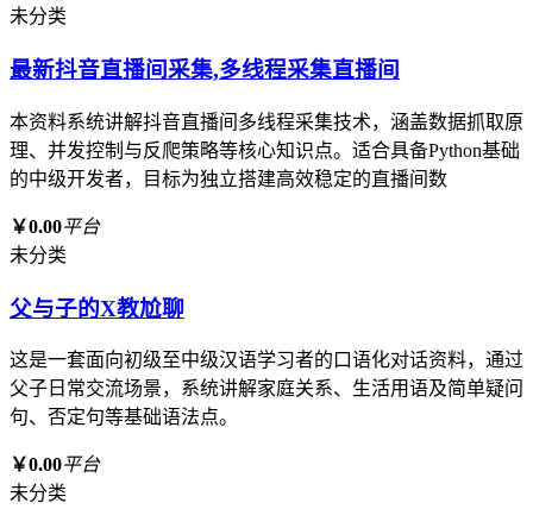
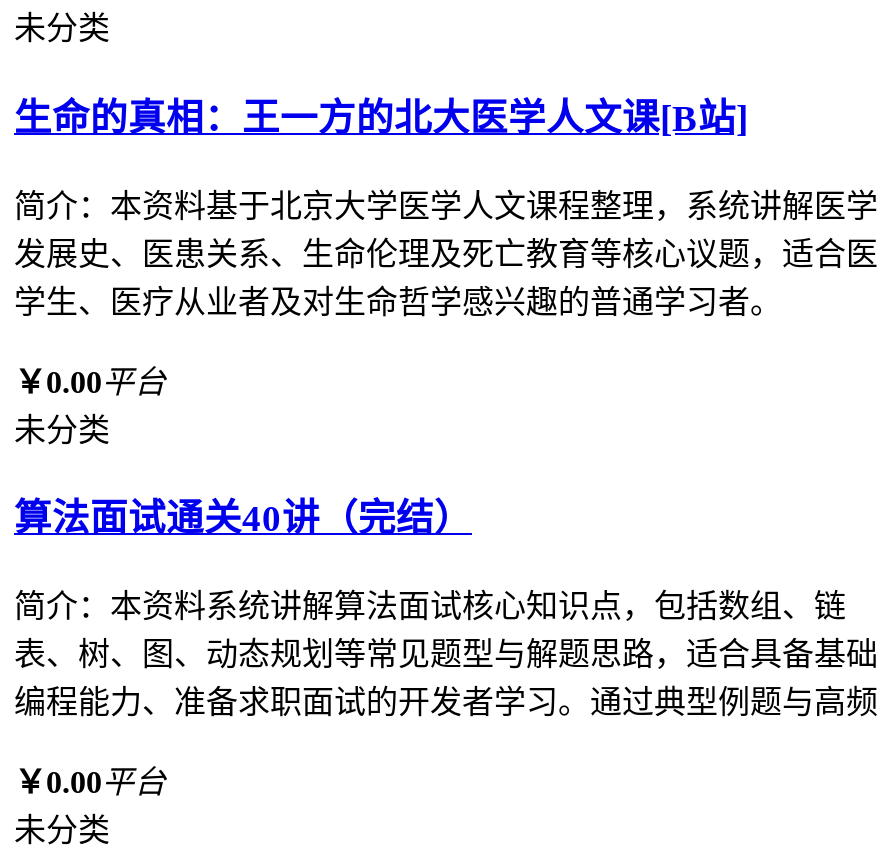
- 最新抖音直播间采集,多线程采集直播间
+ 生命的真相：王一方的北大医学人文课[B站]

- 本资料系统讲解抖音直播间多线程采集技术，涵盖数据抓取原
- 理、并发控制与反爬策略等核心知识点。适合具备Python基础
- 的中级开发者，目标为独立搭建高效稳定的直播间数
+ 简介：本资料基于北京大学医学人文课程整理，系统讲解医学
+ 发展史、医患关系、生命伦理及死亡教育等核心议题，适合医
+ 学生、医疗从业者及对生命哲学感兴趣的普通学习者。

- 父与子的X教尬聊
+ 算法面试通关40讲（完结）

- 这是一套面向初级至中级汉语学习者的口语化对话资料，通过
- 父子日常交流场景，系统讲解家庭关系、生活用语及简单疑问
- 句、否定句等基础语法点。
+ 简介：本资料系统讲解算法面试核心知识点，包括数组、链
+ 表、树、图、动态规划等常见题型与解题思路，适合具备基础
+ 编程能力、准备求职面试的开发者学习。通过典型例题与高频
